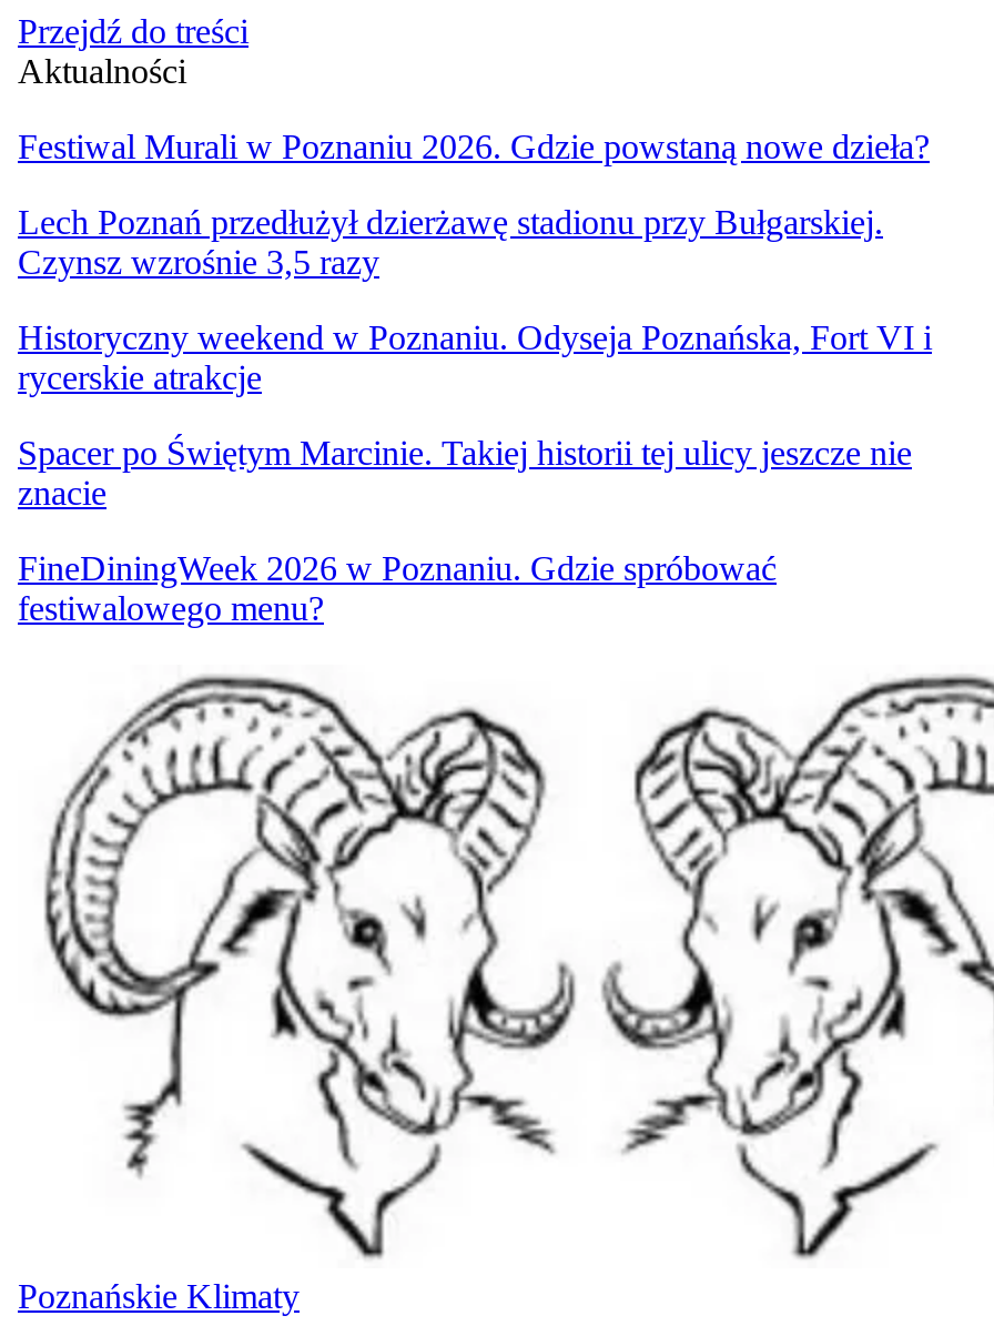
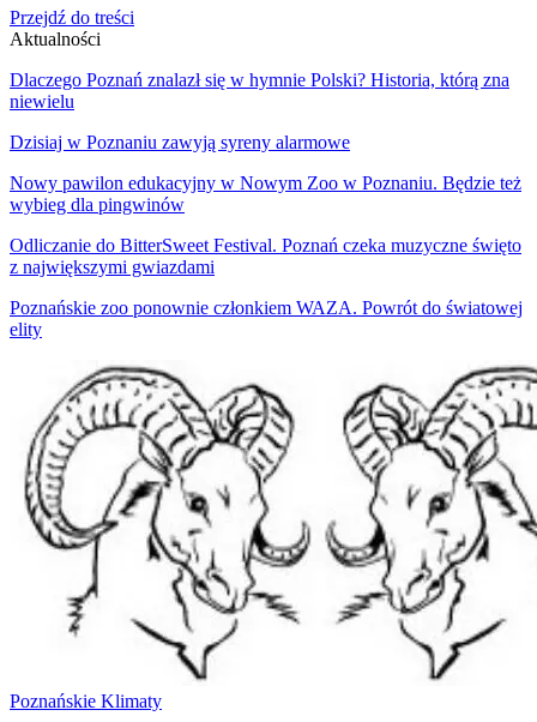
- Festiwal Murali w Poznaniu 2026. Gdzie powstaną nowe dzieła?
+ Dlaczego Poznań znalazł się w hymnie Polski? Historia, którą zna
+ niewielu

- Lech Poznań przedłużył dzierżawę stadionu przy Bułgarskiej.
- Czynsz wzrośnie 3,5 razy
+ Dzisiaj w Poznaniu zawyją syreny alarmowe

- Historyczny weekend w Poznaniu. Odyseja Poznańska, Fort VI i
- rycerskie atrakcje
+ Nowy pawilon edukacyjny w Nowym Zoo w Poznaniu. Będzie też
+ wybieg dla pingwinów

- Spacer po Świętym Marcinie. Takiej historii tej ulicy jeszcze nie
- znacie
+ Odliczanie do BitterSweet Festival. Poznań czeka muzyczne święto
+ z największymi gwiazdami

- FineDiningWeek 2026 w Poznaniu. Gdzie spróbować
- festiwalowego menu?
+ Poznańskie zoo ponownie członkiem WAZA. Powrót do światowej
+ elity
